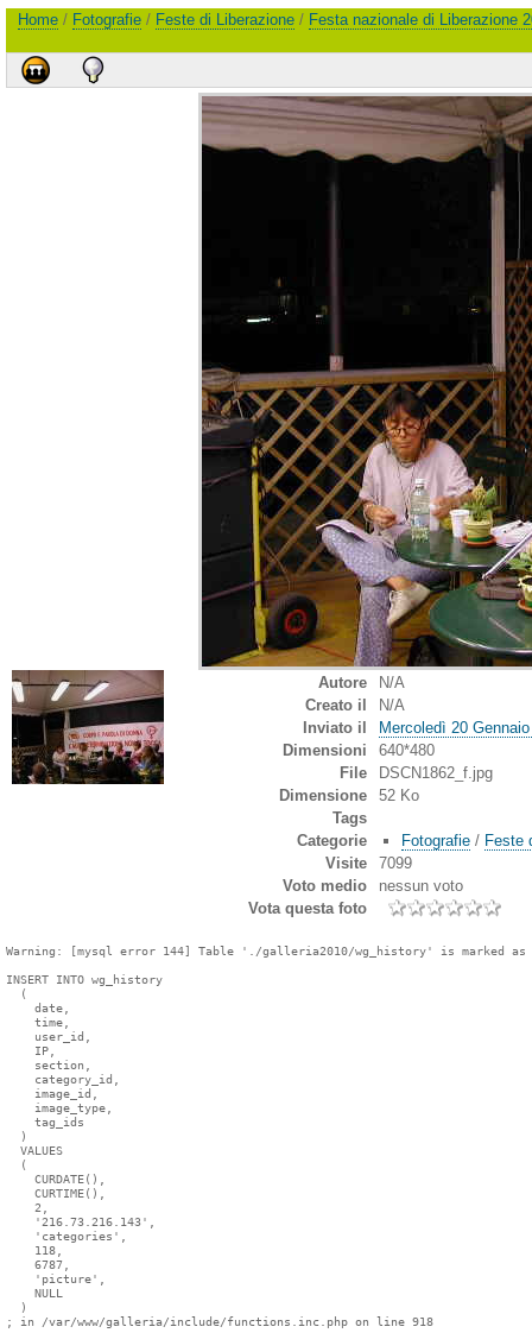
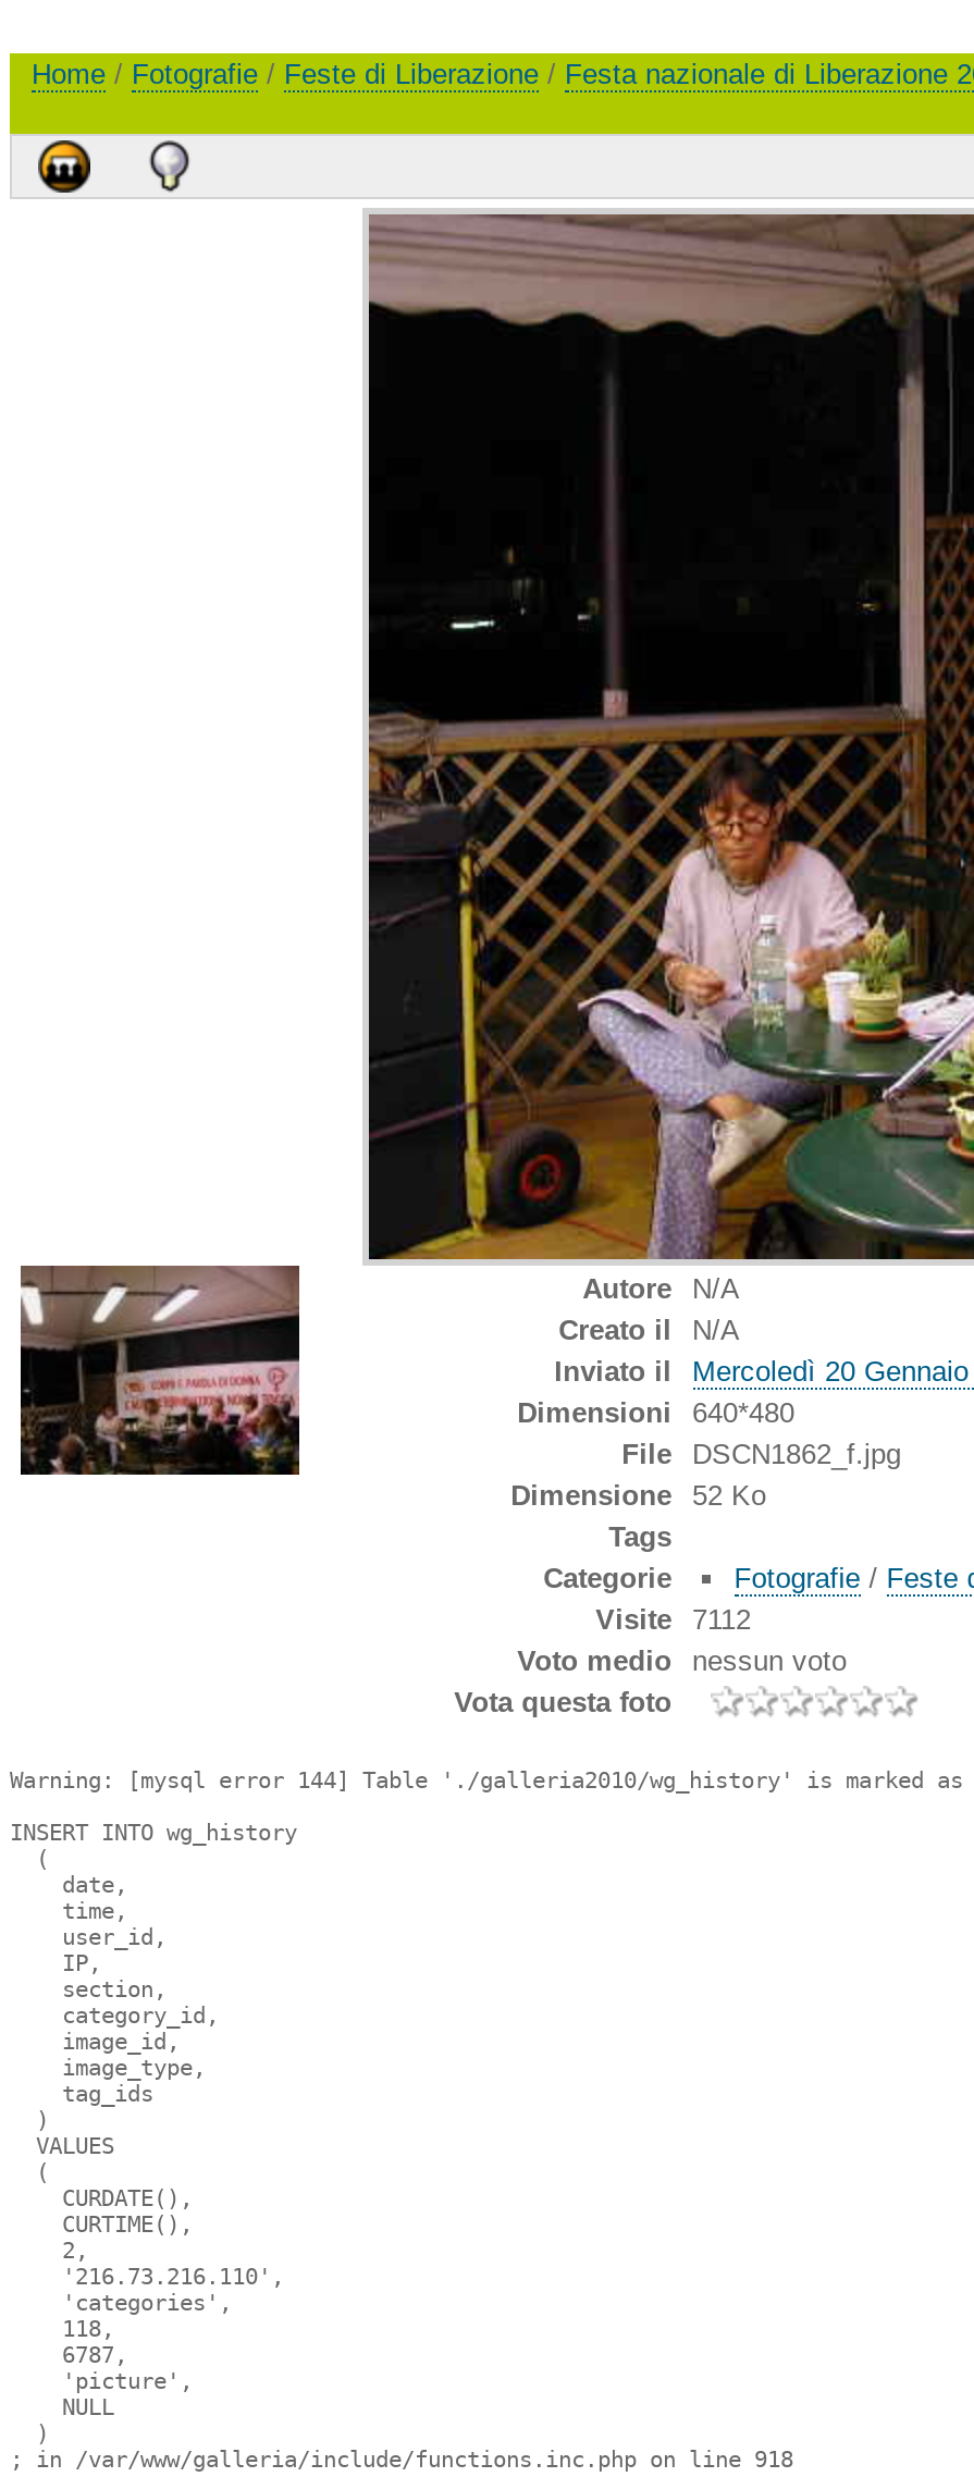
- Visite 7099
+ Visite 7112

- '216.73.216.143',
+ '216.73.216.110',
